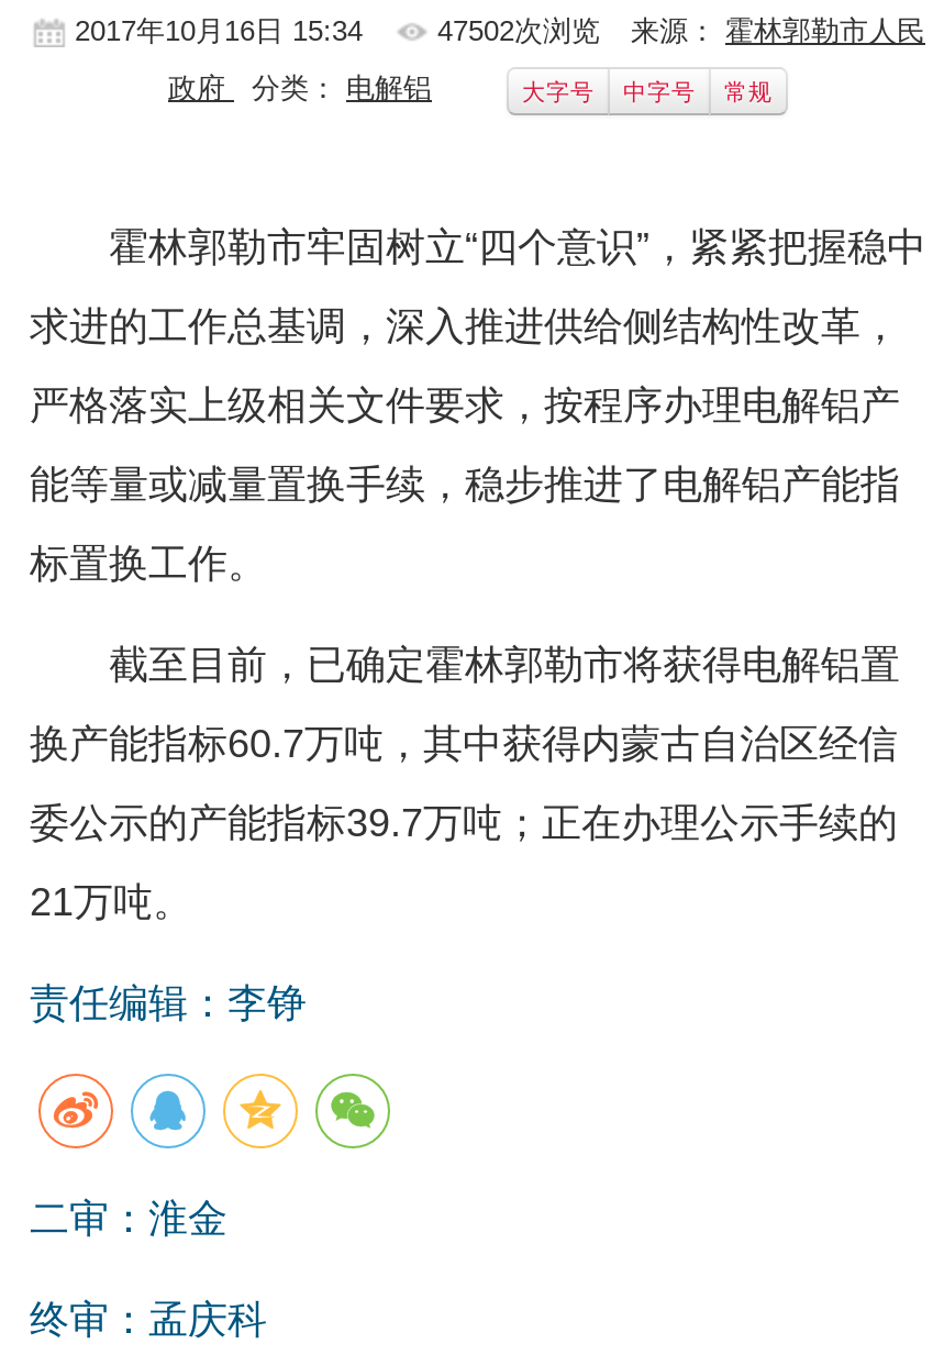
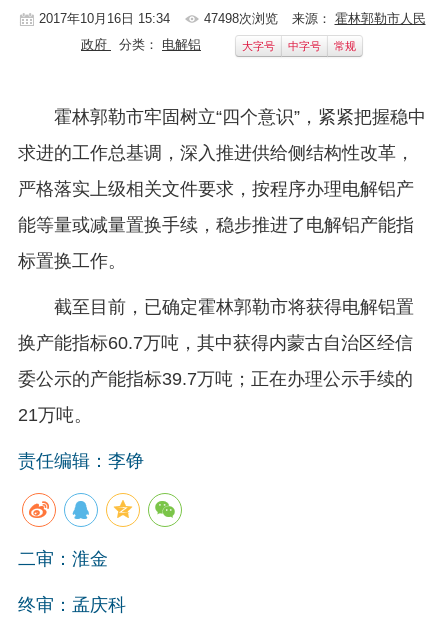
- 47502次浏览
+ 47498次浏览
